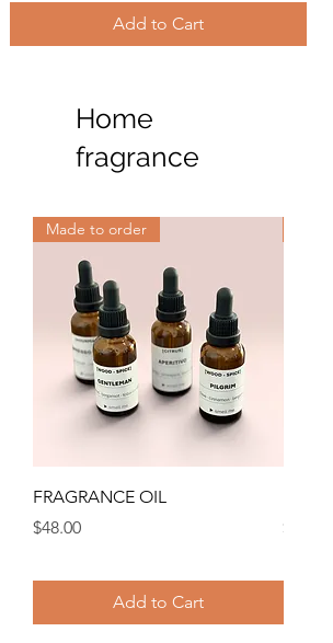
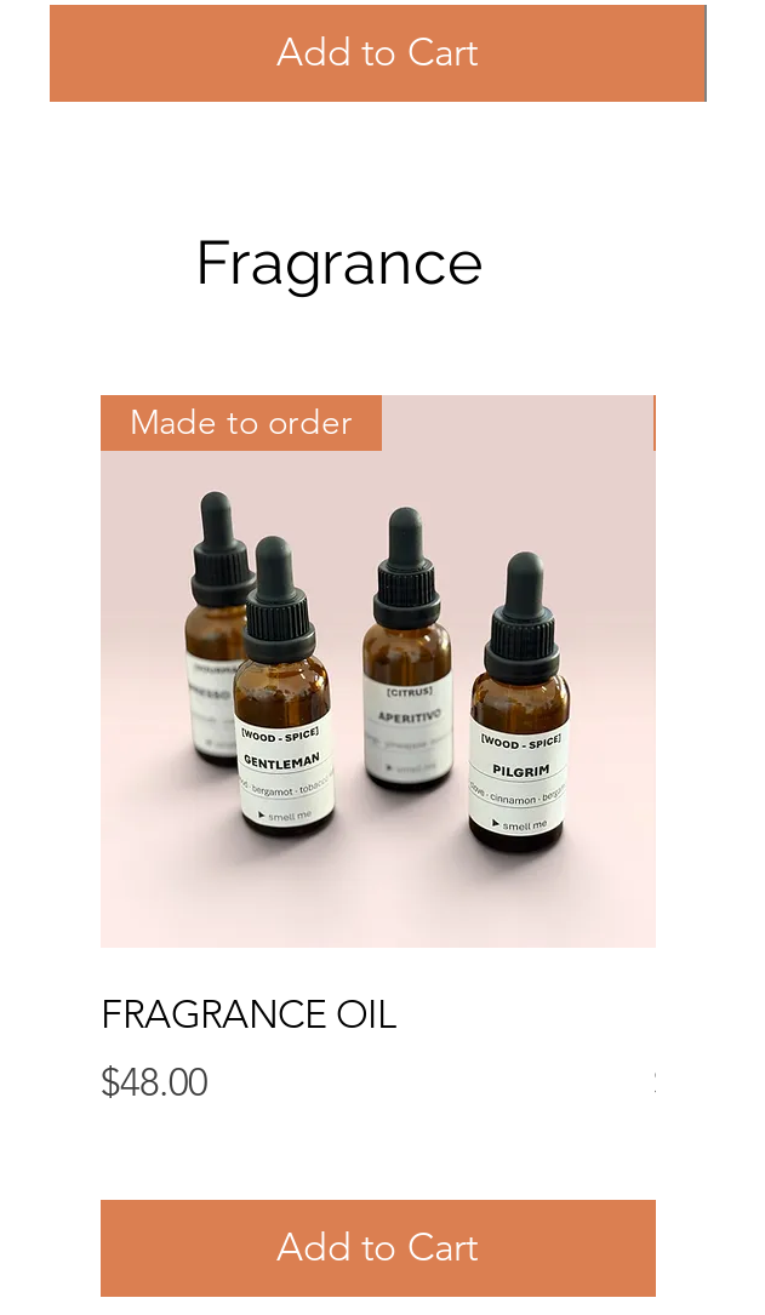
- Home
- fragrance
+ Fragrance
